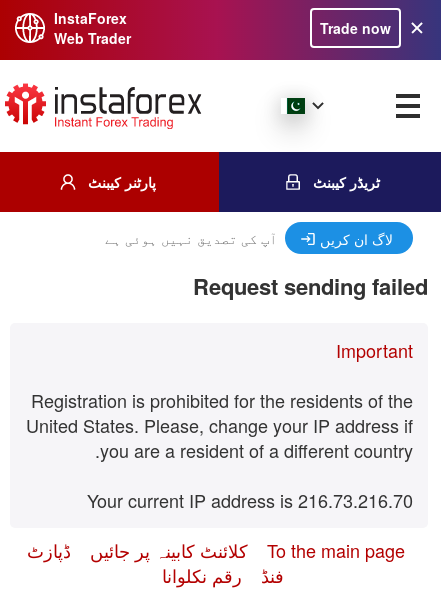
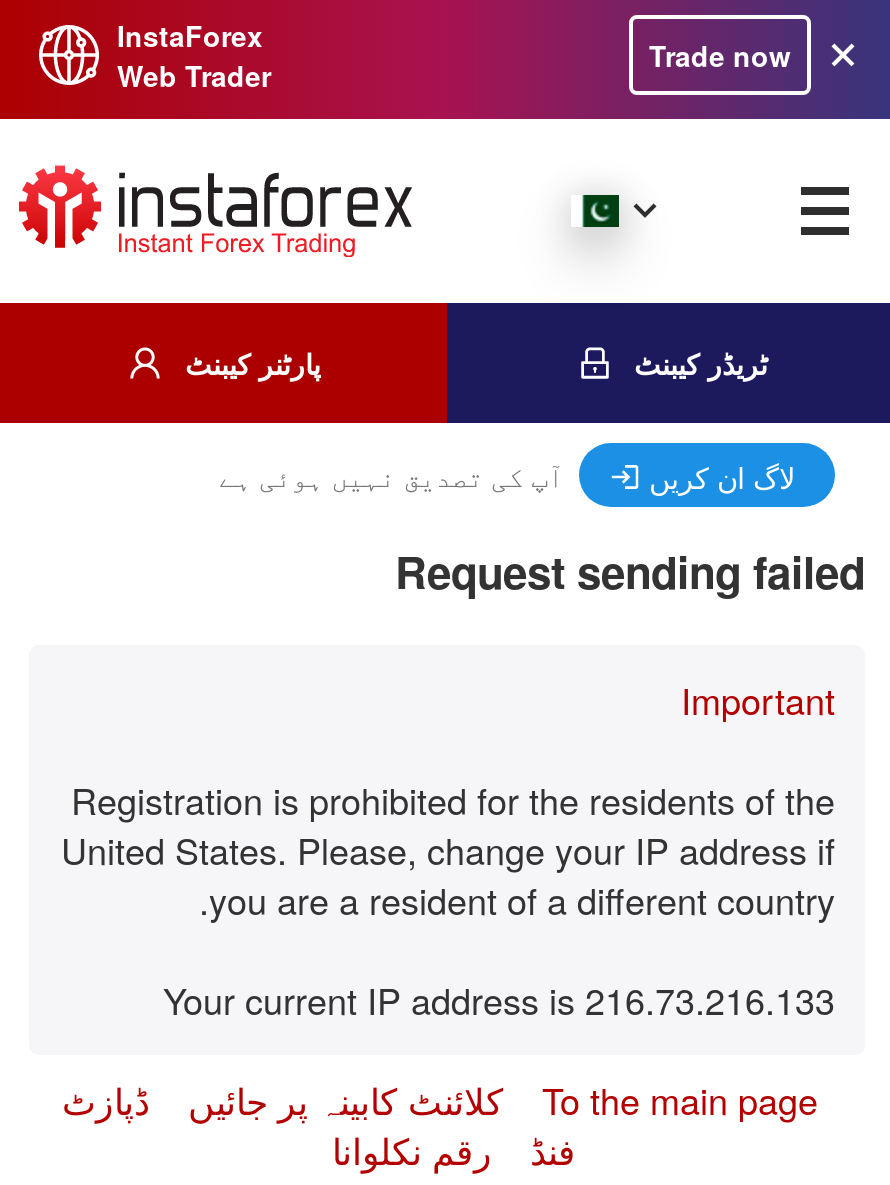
- Your current IP address is 216.73.216.70
+ Your current IP address is 216.73.216.133
